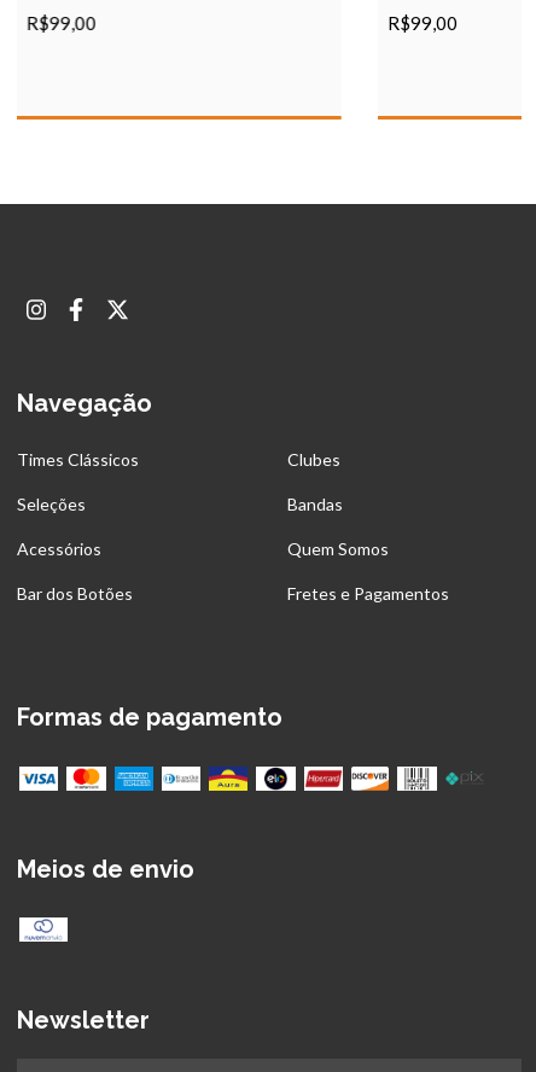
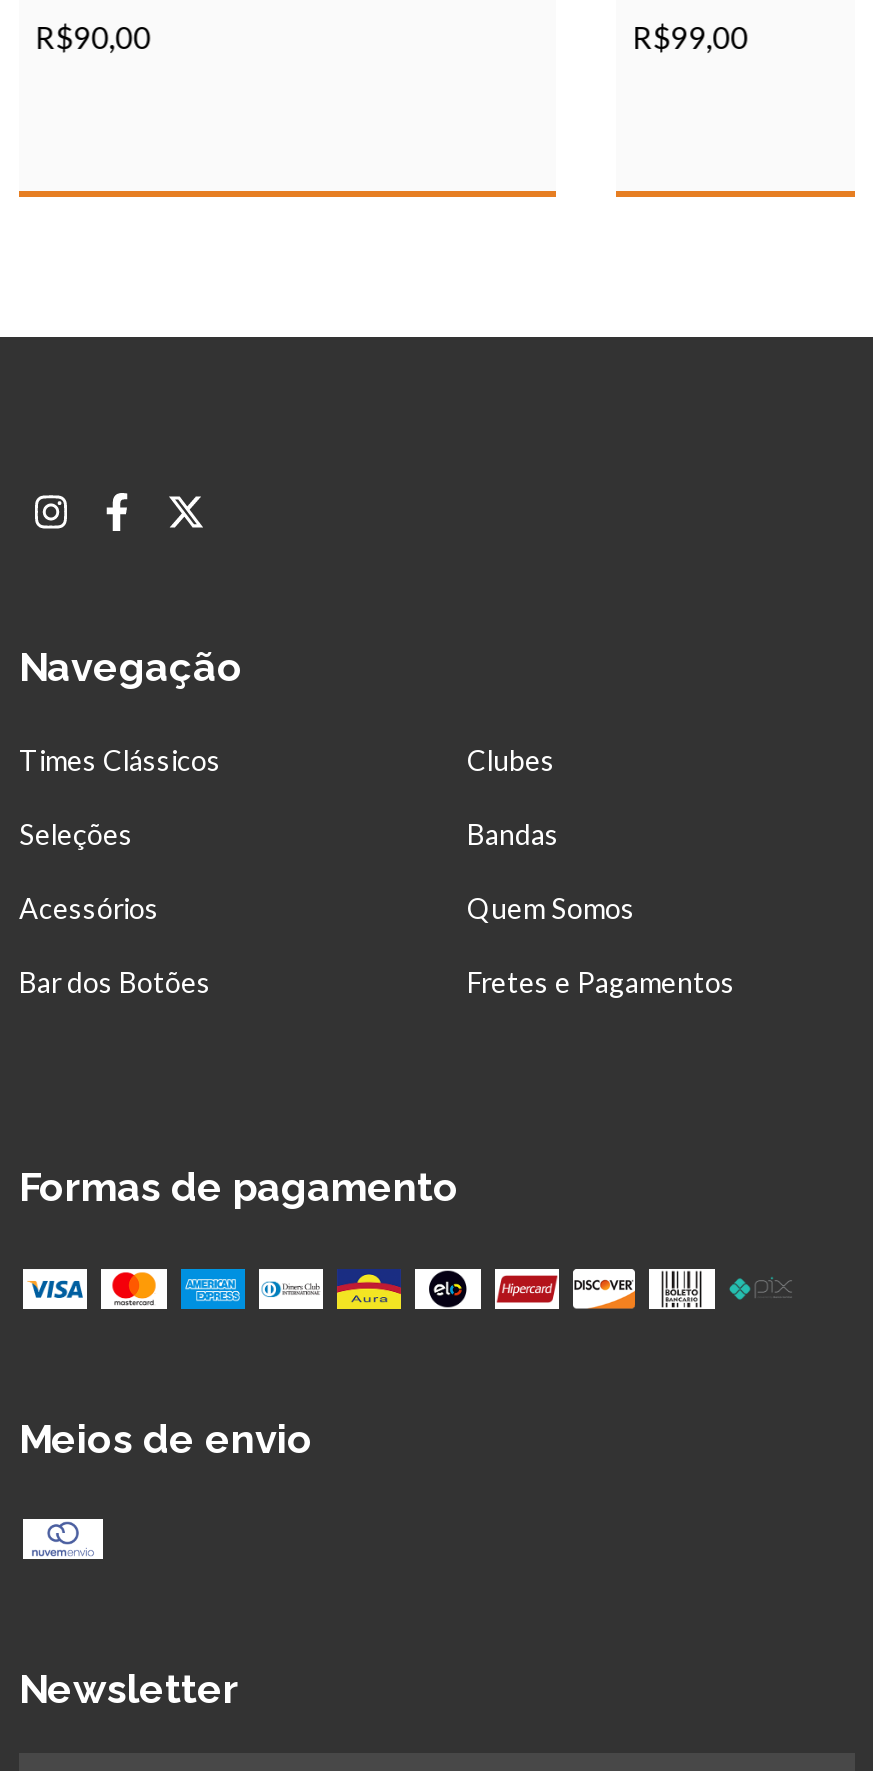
- R$99,00
+ R$90,00
